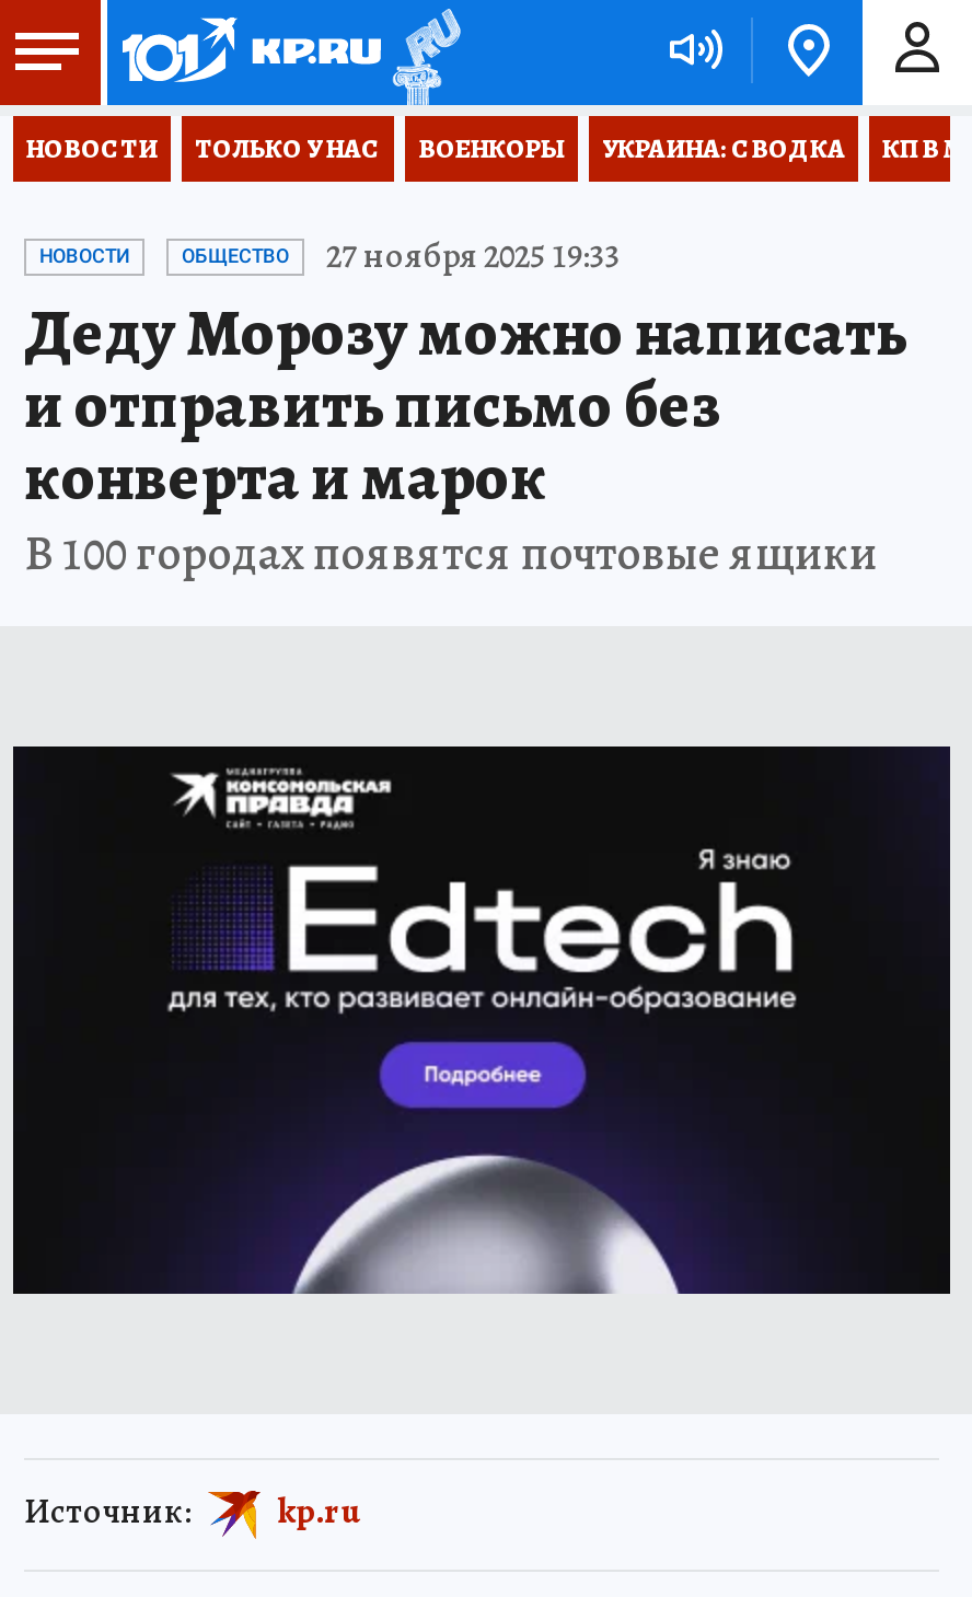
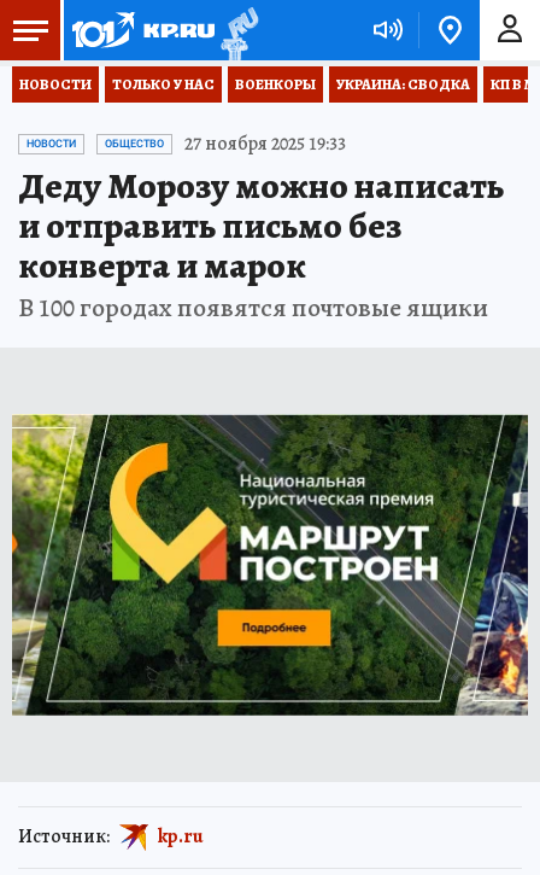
- [image]
+ [image]
